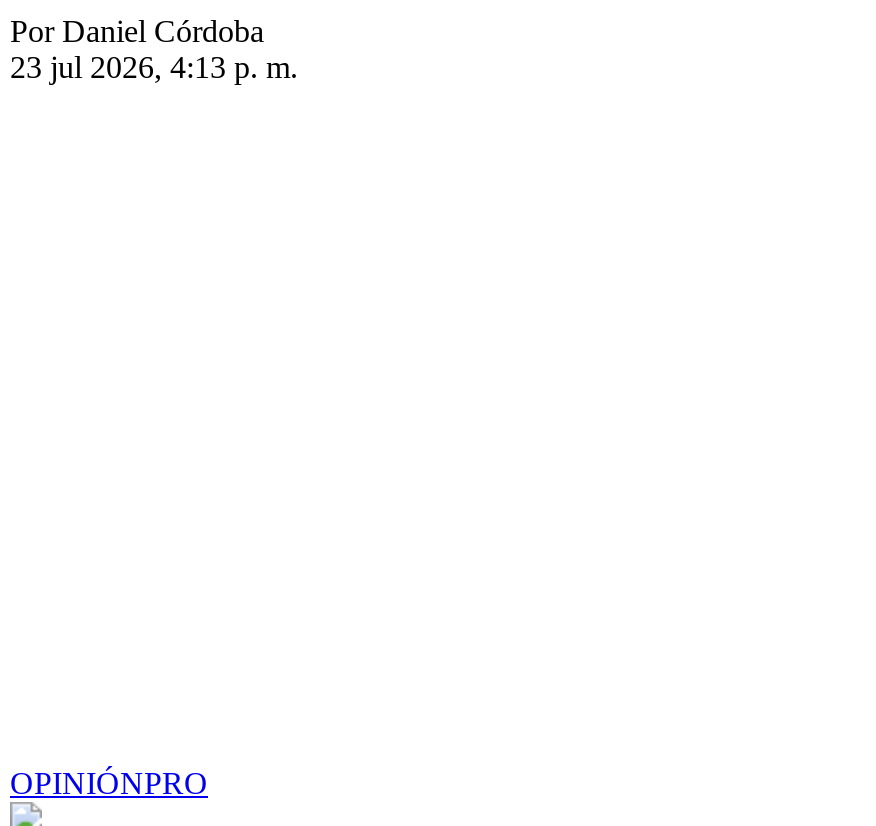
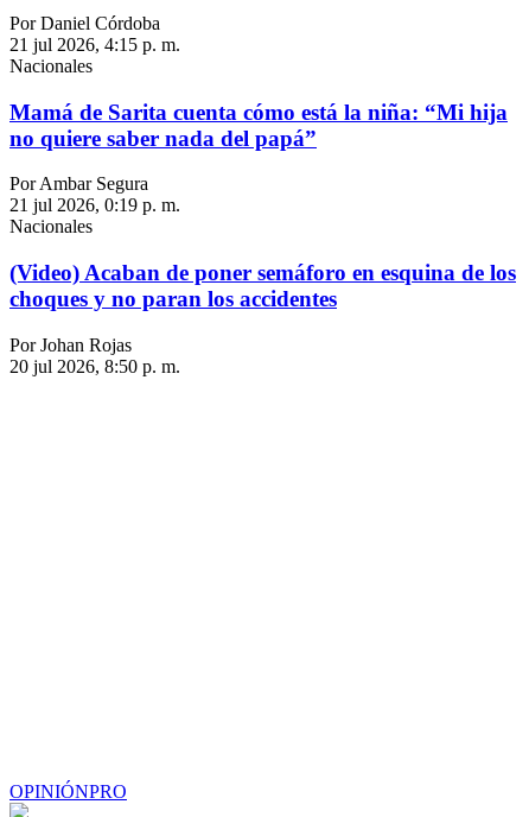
- 23 jul 2026, 4:13 p. m.
+ 21 jul 2026, 4:15 p. m.
+ Nacionales
+ Mamá de Sarita cuenta cómo está la niña: “Mi hija
+ no quiere saber nada del papá”
+ Por Ambar Segura
+ 21 jul 2026, 0:19 p. m.
+ Nacionales
+ (Video) Acaban de poner semáforo en esquina de los
+ choques y no paran los accidentes
+ Por Johan Rojas
+ 20 jul 2026, 8:50 p. m.
